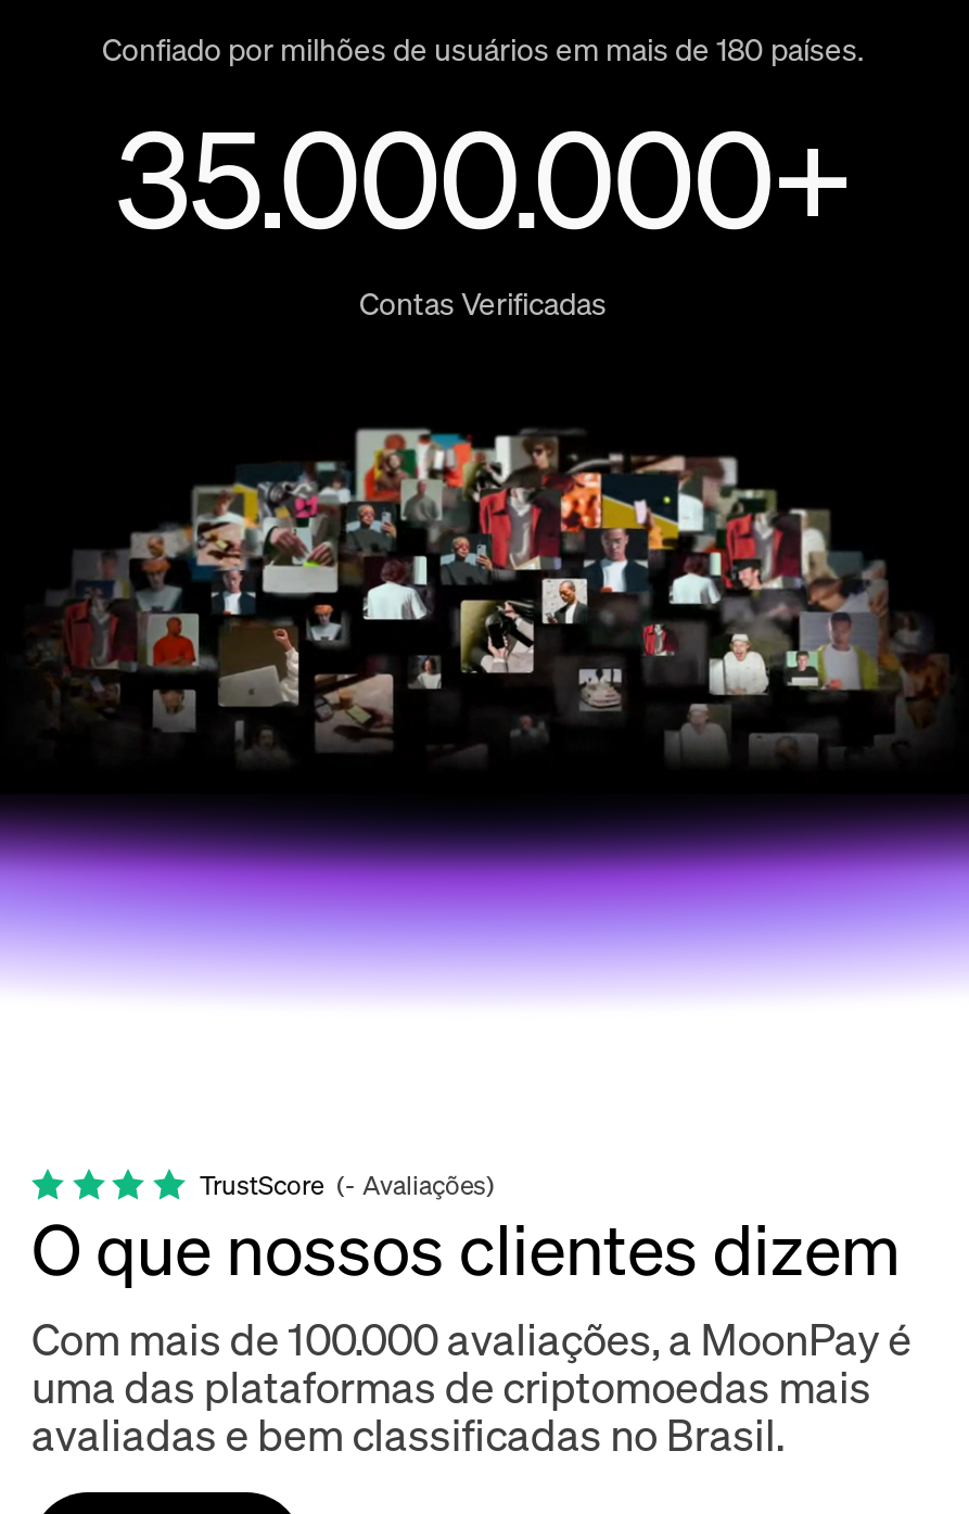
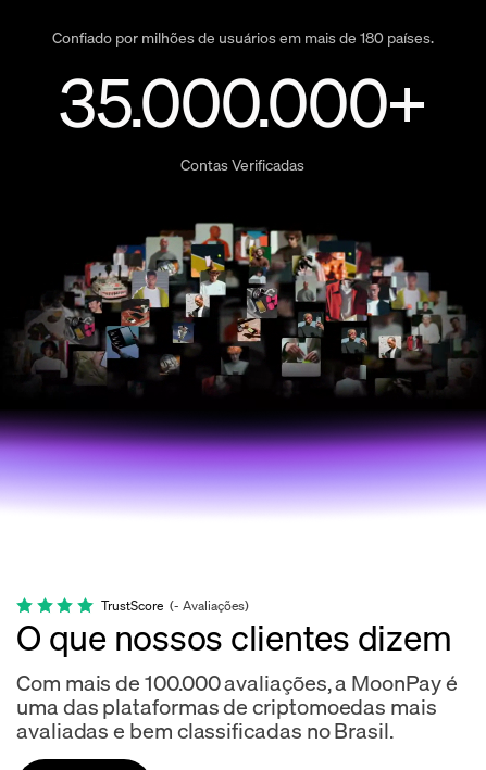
- [image]
+ [image]
